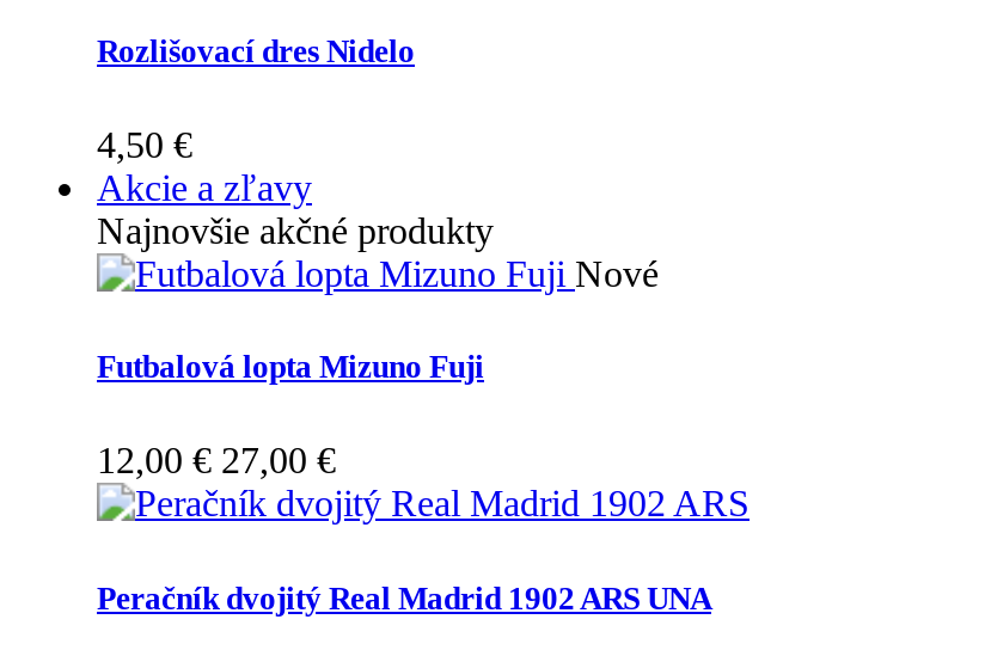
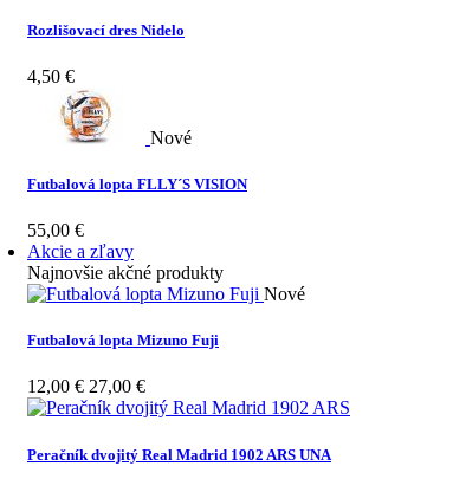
+ [image]
+ Nové
+ Futbalová lopta FLLY´S VISION
+ 55,00 €
